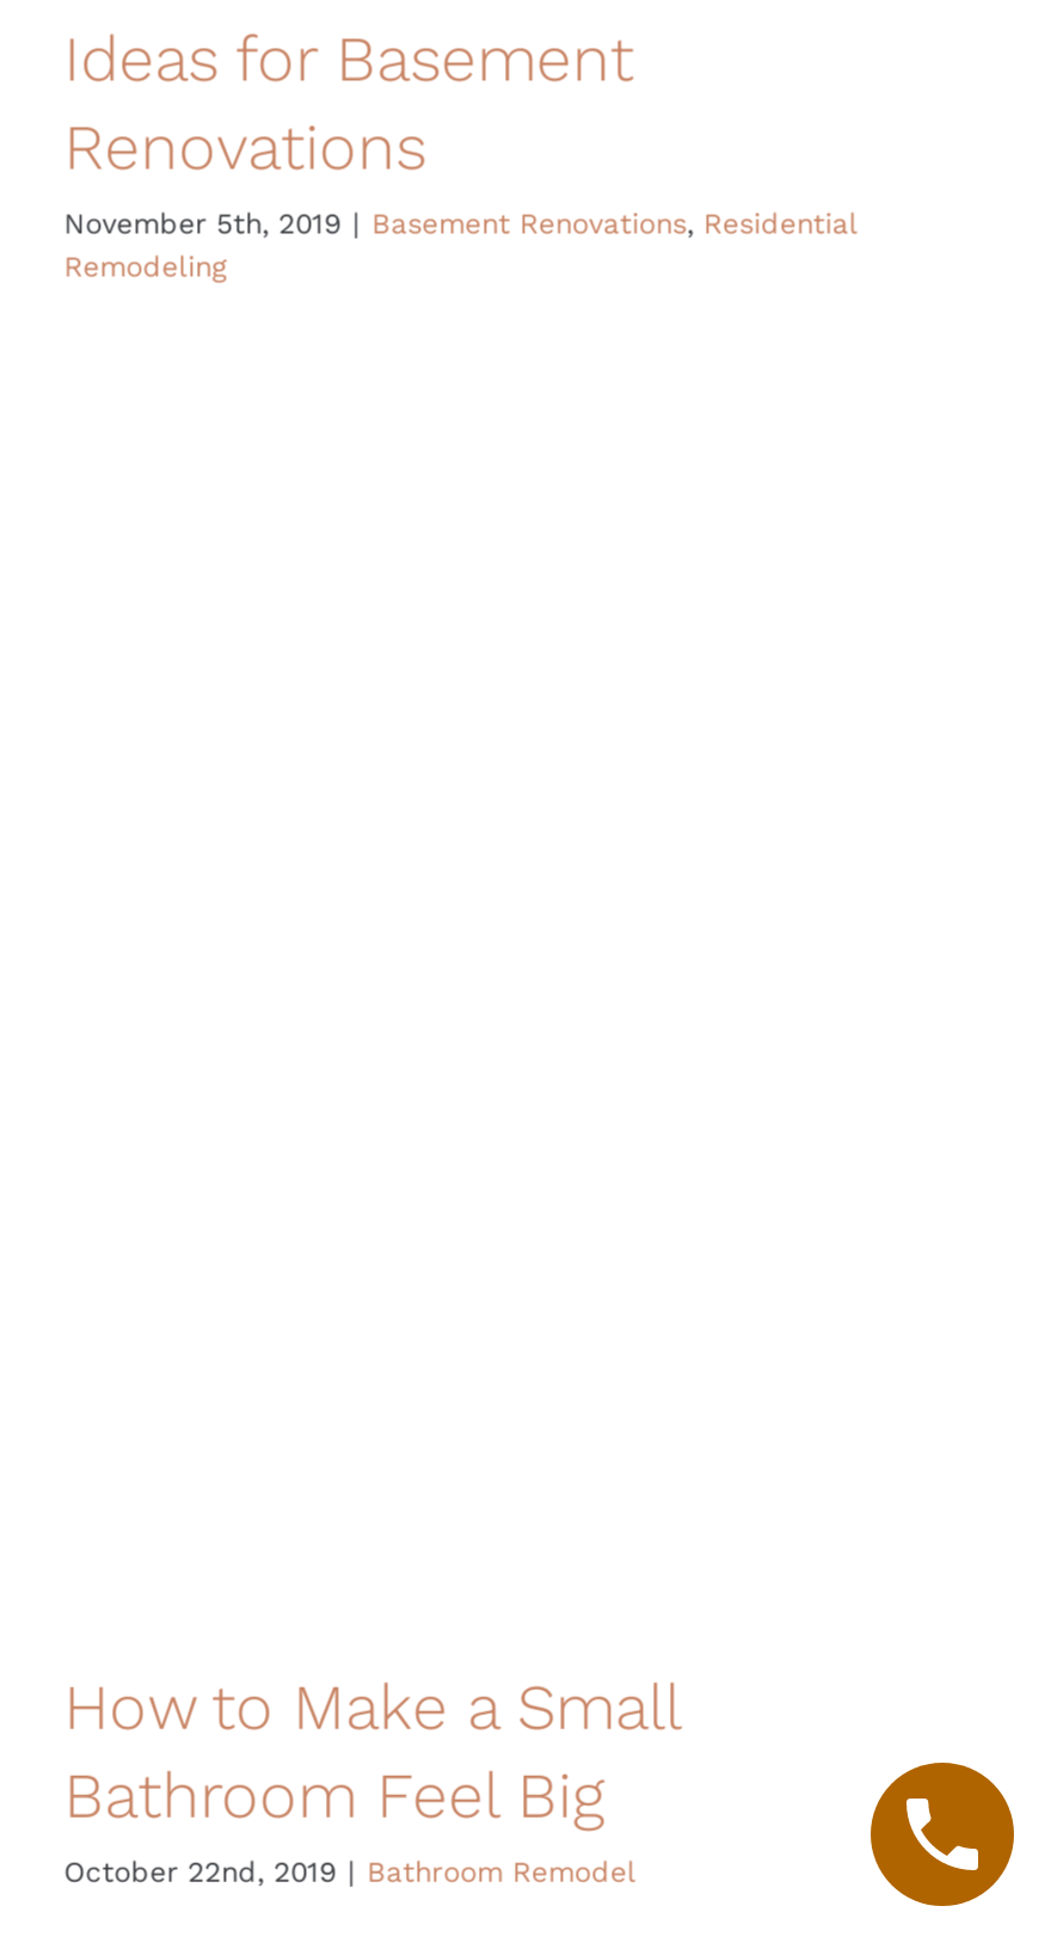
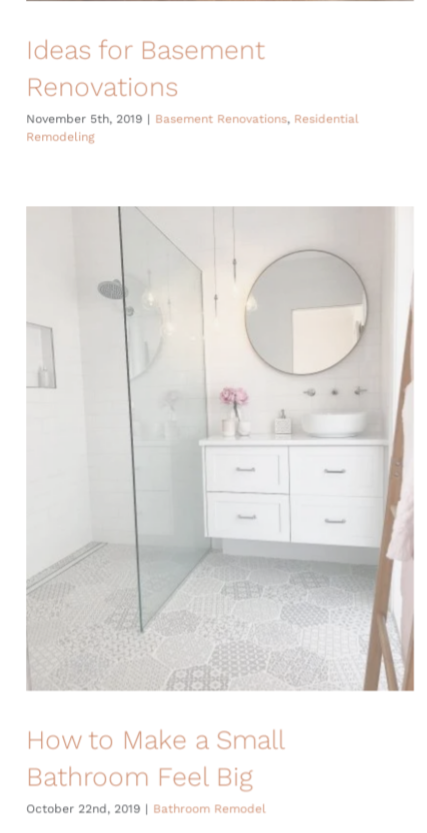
+ [image]

- [image]
